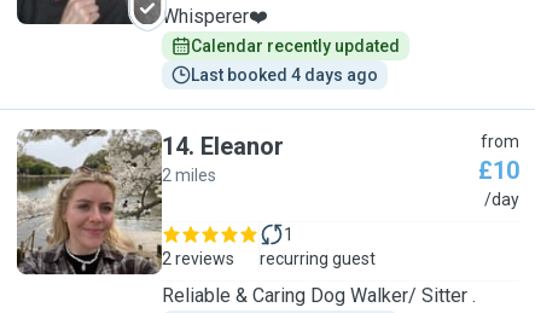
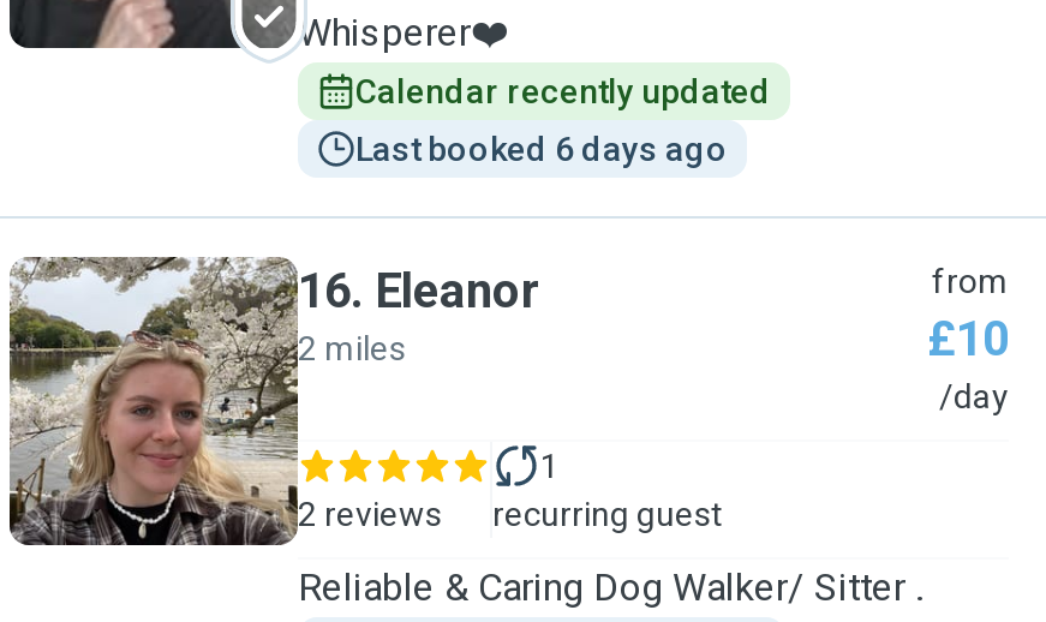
- Last booked 4 days ago
+ Last booked 6 days ago

- 14. Eleanor
+ 16. Eleanor
